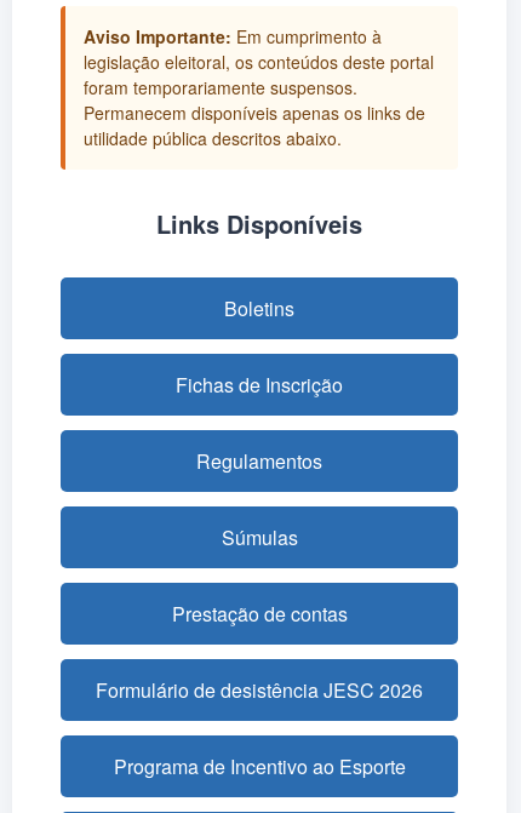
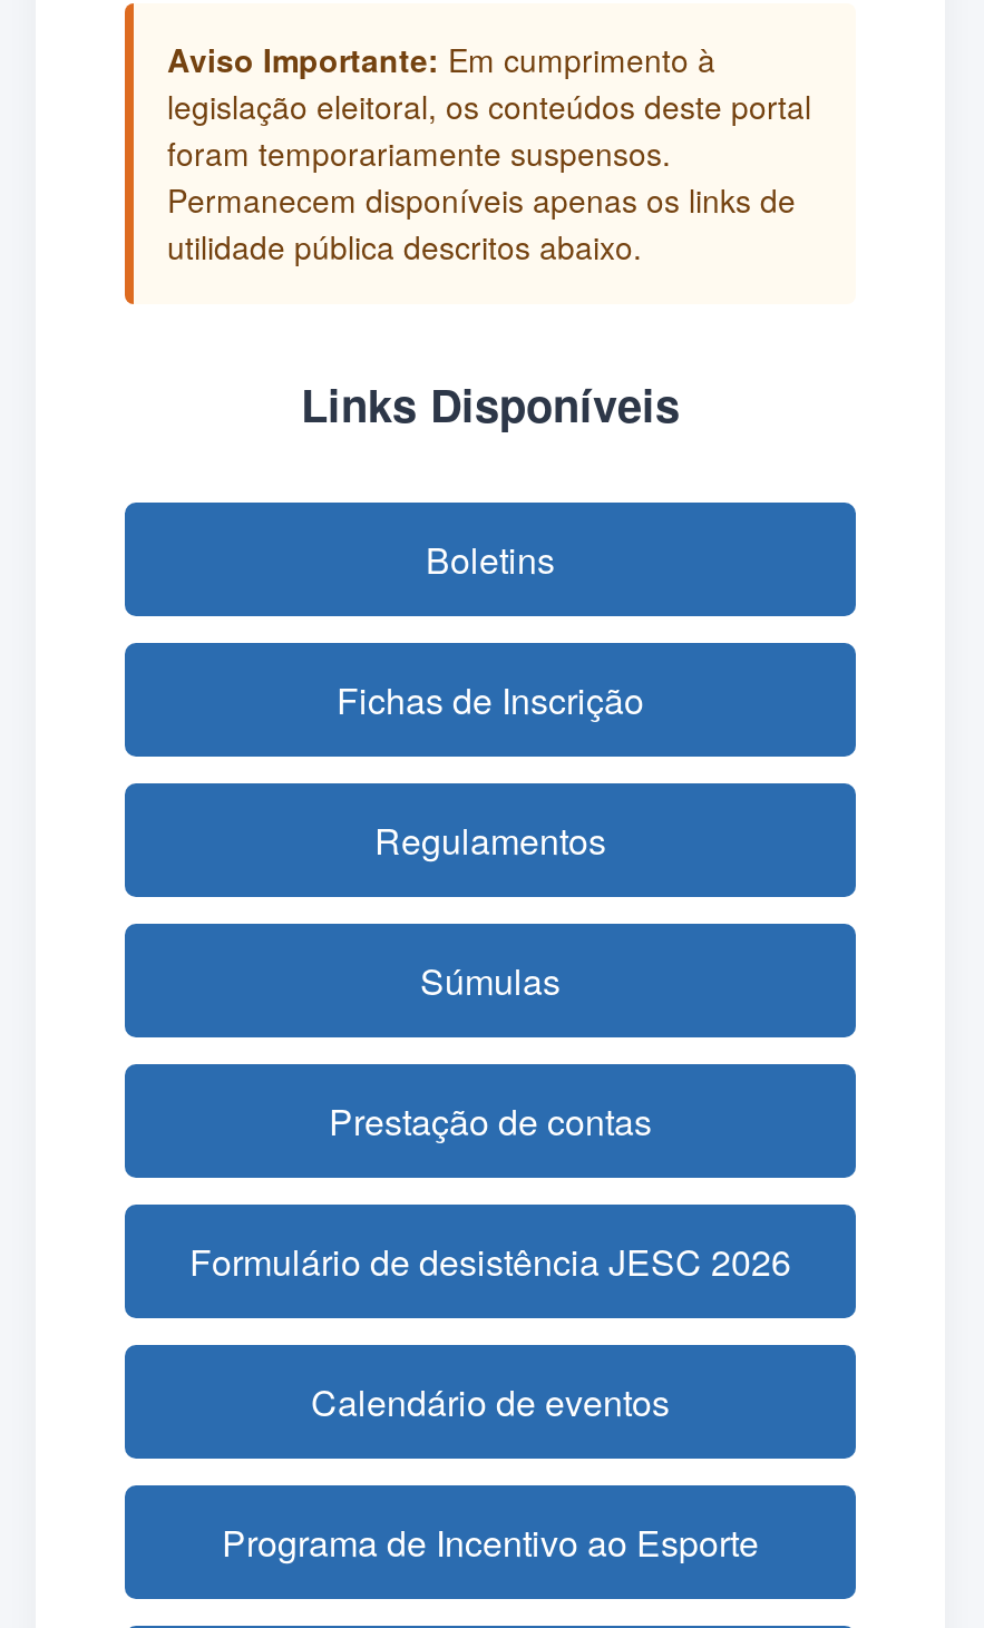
+ Calendário de eventos
